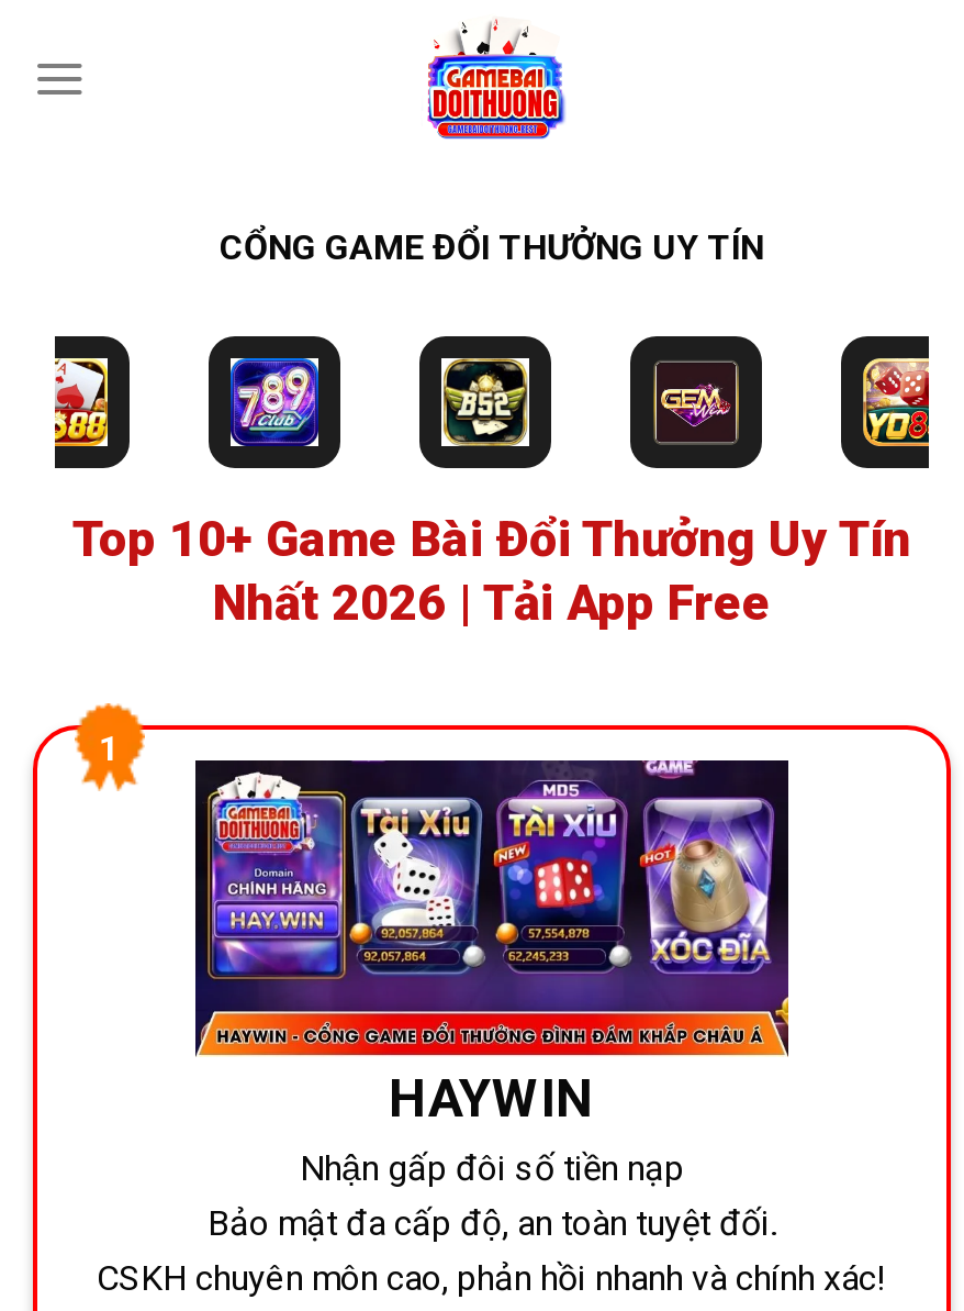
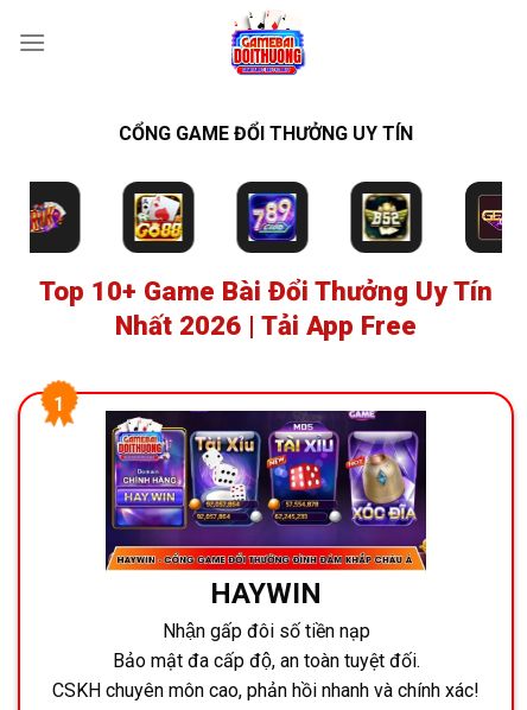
- [image]
+ [image]

- [image]
+ [image]

- [image]
+ [image]

- [image]
+ [image]

- [image]
+ [image]
